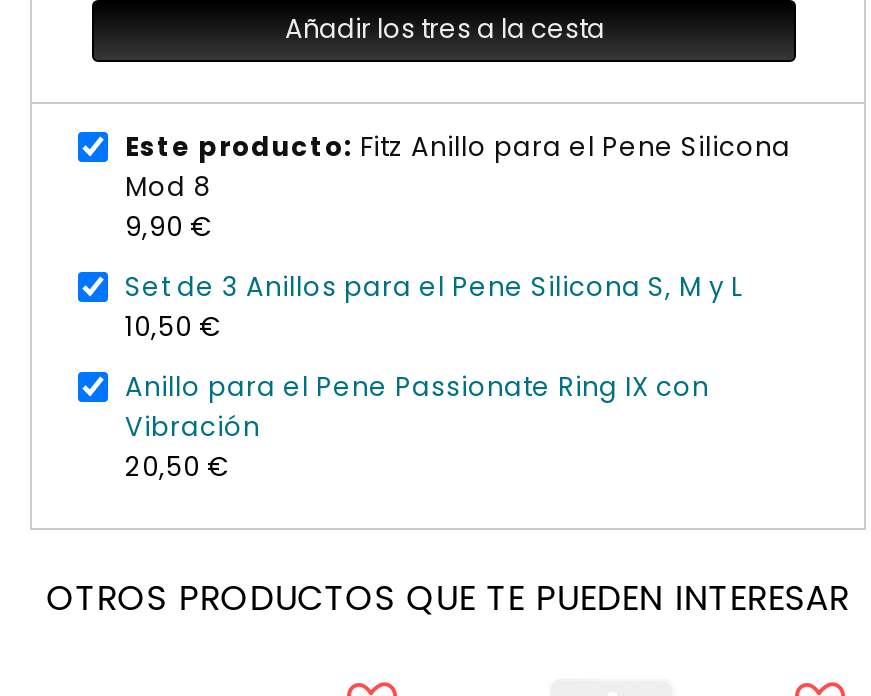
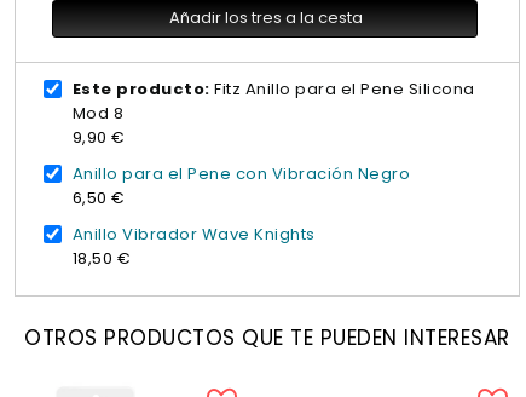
- Set de 3 Anillos para el Pene Silicona S, M y L
- 10,50 €
+ Anillo para el Pene con Vibración Negro
+ 6,50 €

- Anillo para el Pene Passionate Ring IX con
- Vibración
- 20,50 €
+ Anillo Vibrador Wave Knights
+ 18,50 €
